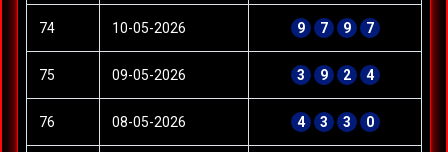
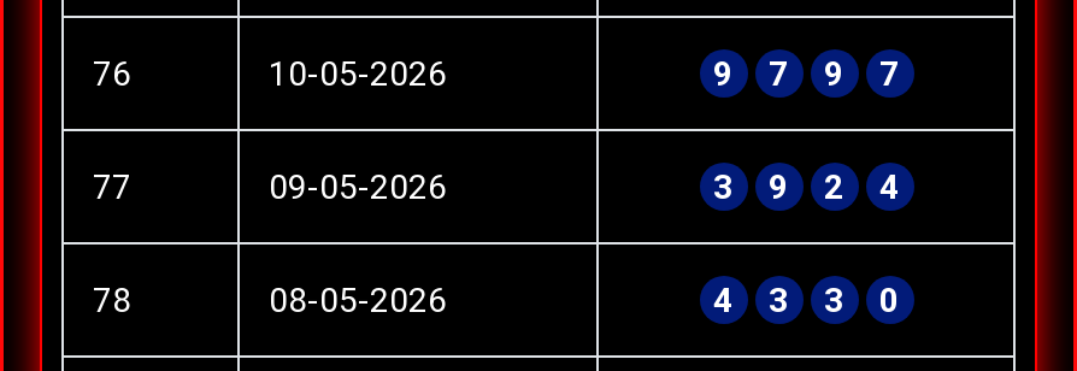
- 74
+ 76

- 75
+ 77

- 76
+ 78
